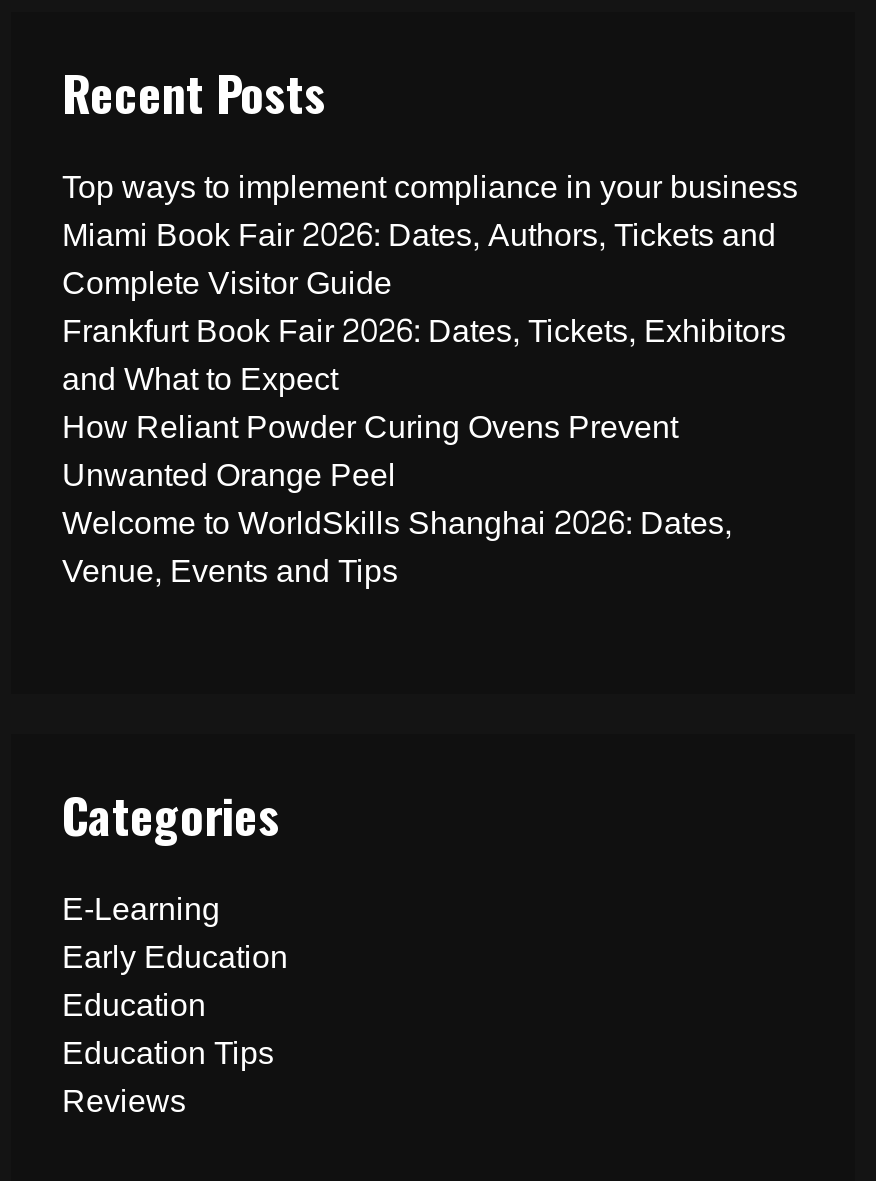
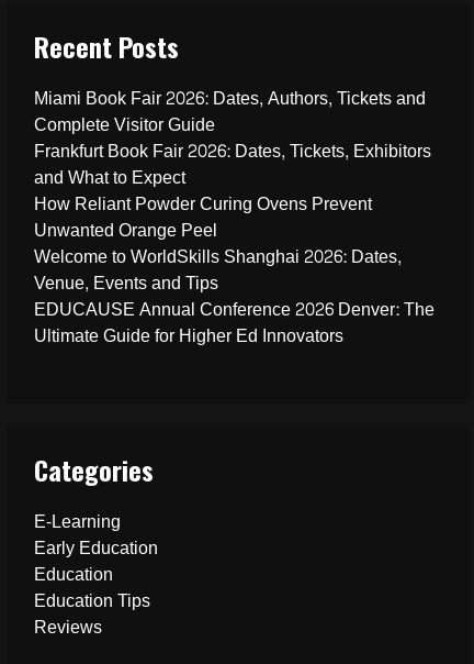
- Top ways to implement compliance in your business

moved up: Miami Book Fair 2026: Dates, Authors, Tickets and | Complete Visitor Guide | Frankfurt Book Fair 2026: Dates, Tickets, Exhibitors | and What to Expect | How Reliant Powder Curing Ovens Prevent | Unwanted Orange Peel | Welcome to WorldSkills Shanghai 2026: Dates, | Venue, Events and Tips

+ EDUCAUSE Annual Conference 2026 Denver: The
+ Ultimate Guide for Higher Ed Innovators
